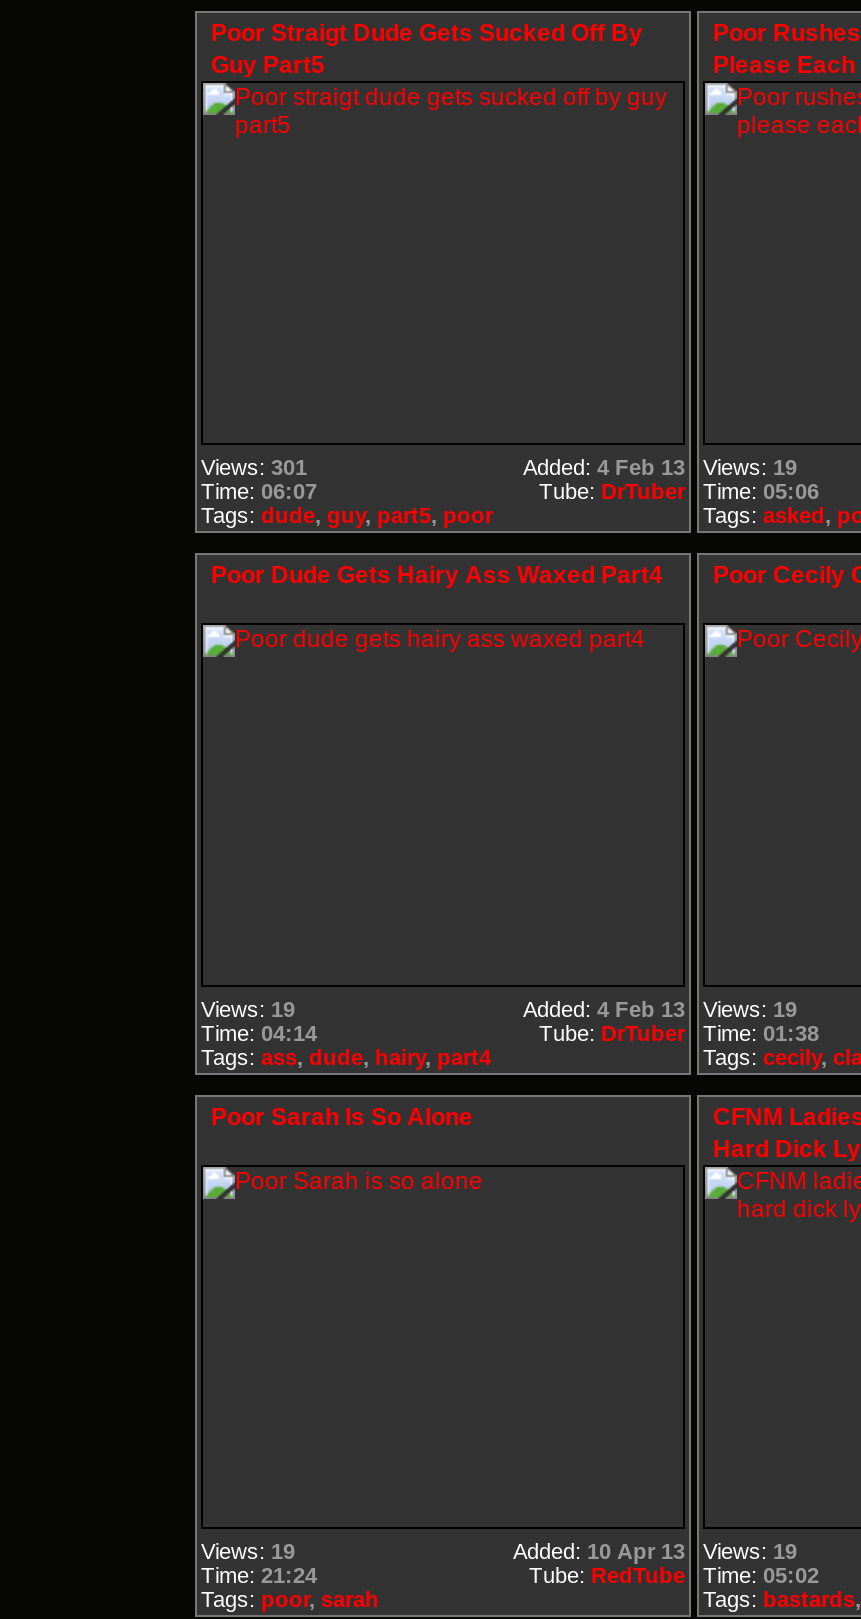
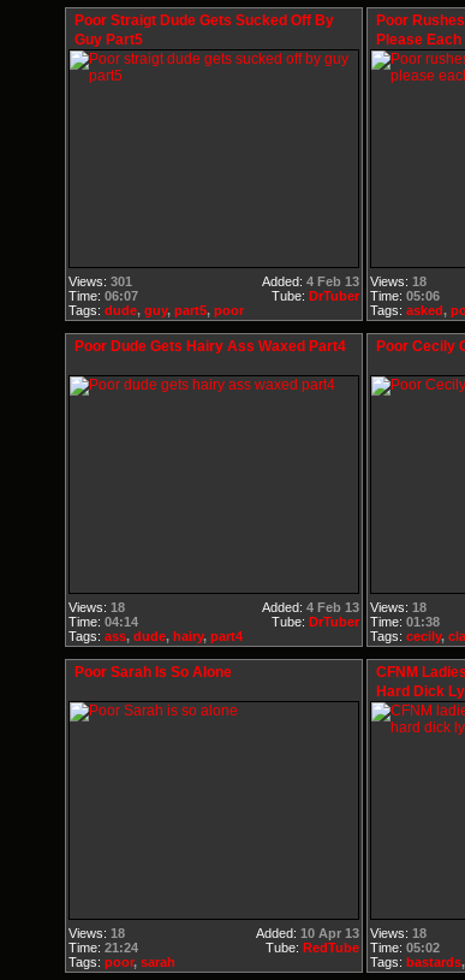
- Added: 4 Feb 13 Views: 19
+ Added: 4 Feb 13 Views: 18

- Views: 19
+ Views: 18

- Added: 4 Feb 13 Views: 19
+ Added: 4 Feb 13 Views: 18

- Views: 19
+ Views: 18

- Added: 10 Apr 13 Views: 19
+ Added: 10 Apr 13 Views: 18
